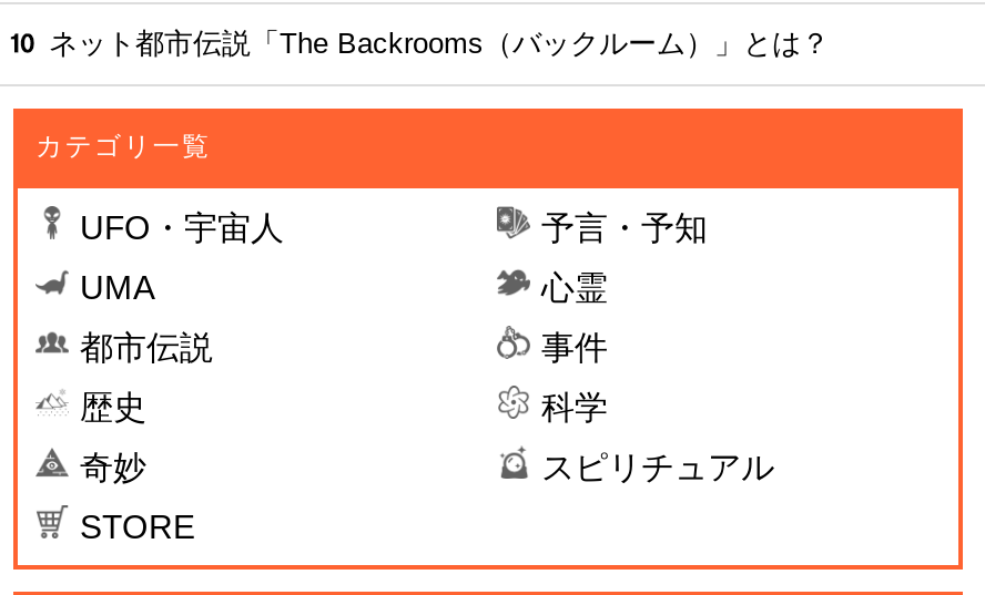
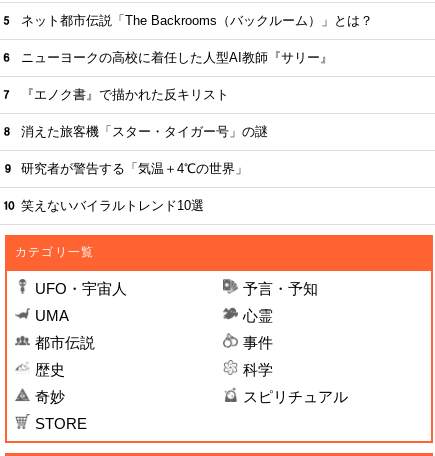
+ ニューヨークの高校に着任した人型AI教師『サリー』
+ 『エノク書』で描かれた反キリスト
+ 消えた旅客機「スター・タイガー号」の謎
+ 研究者が警告する「気温＋4℃の世界」
+ 笑えないバイラルトレンド10選
